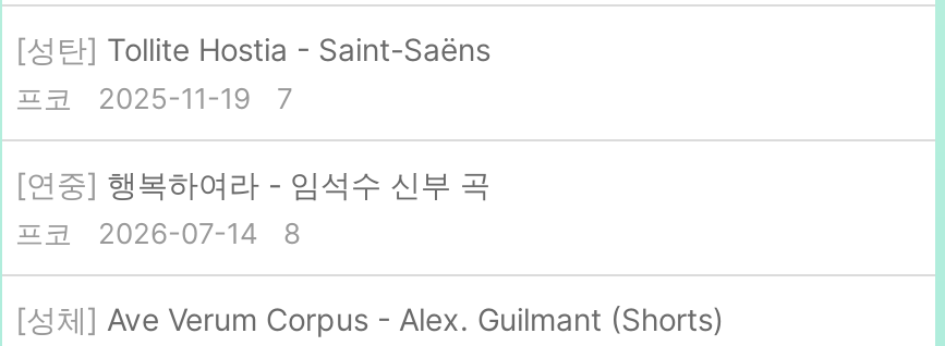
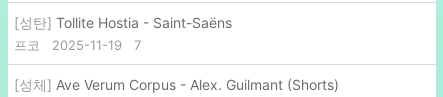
- [연중] 행복하여라 - 임석수 신부 곡
- 프코
- 2026-07-14
- 8
